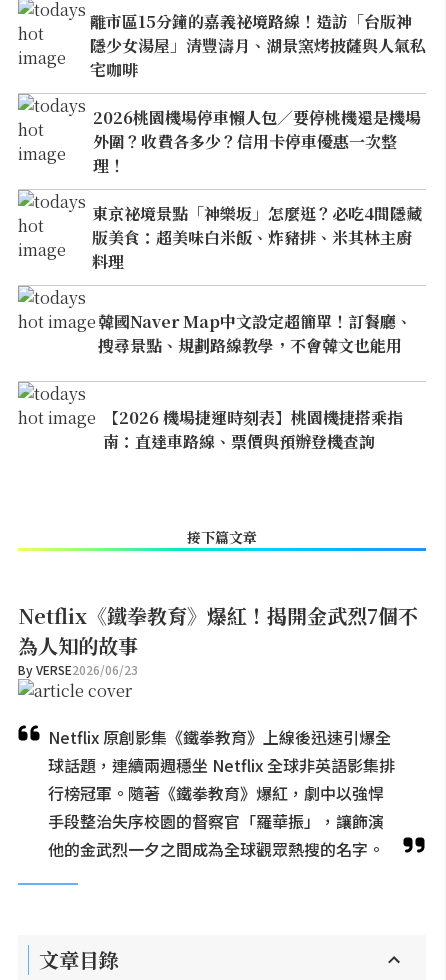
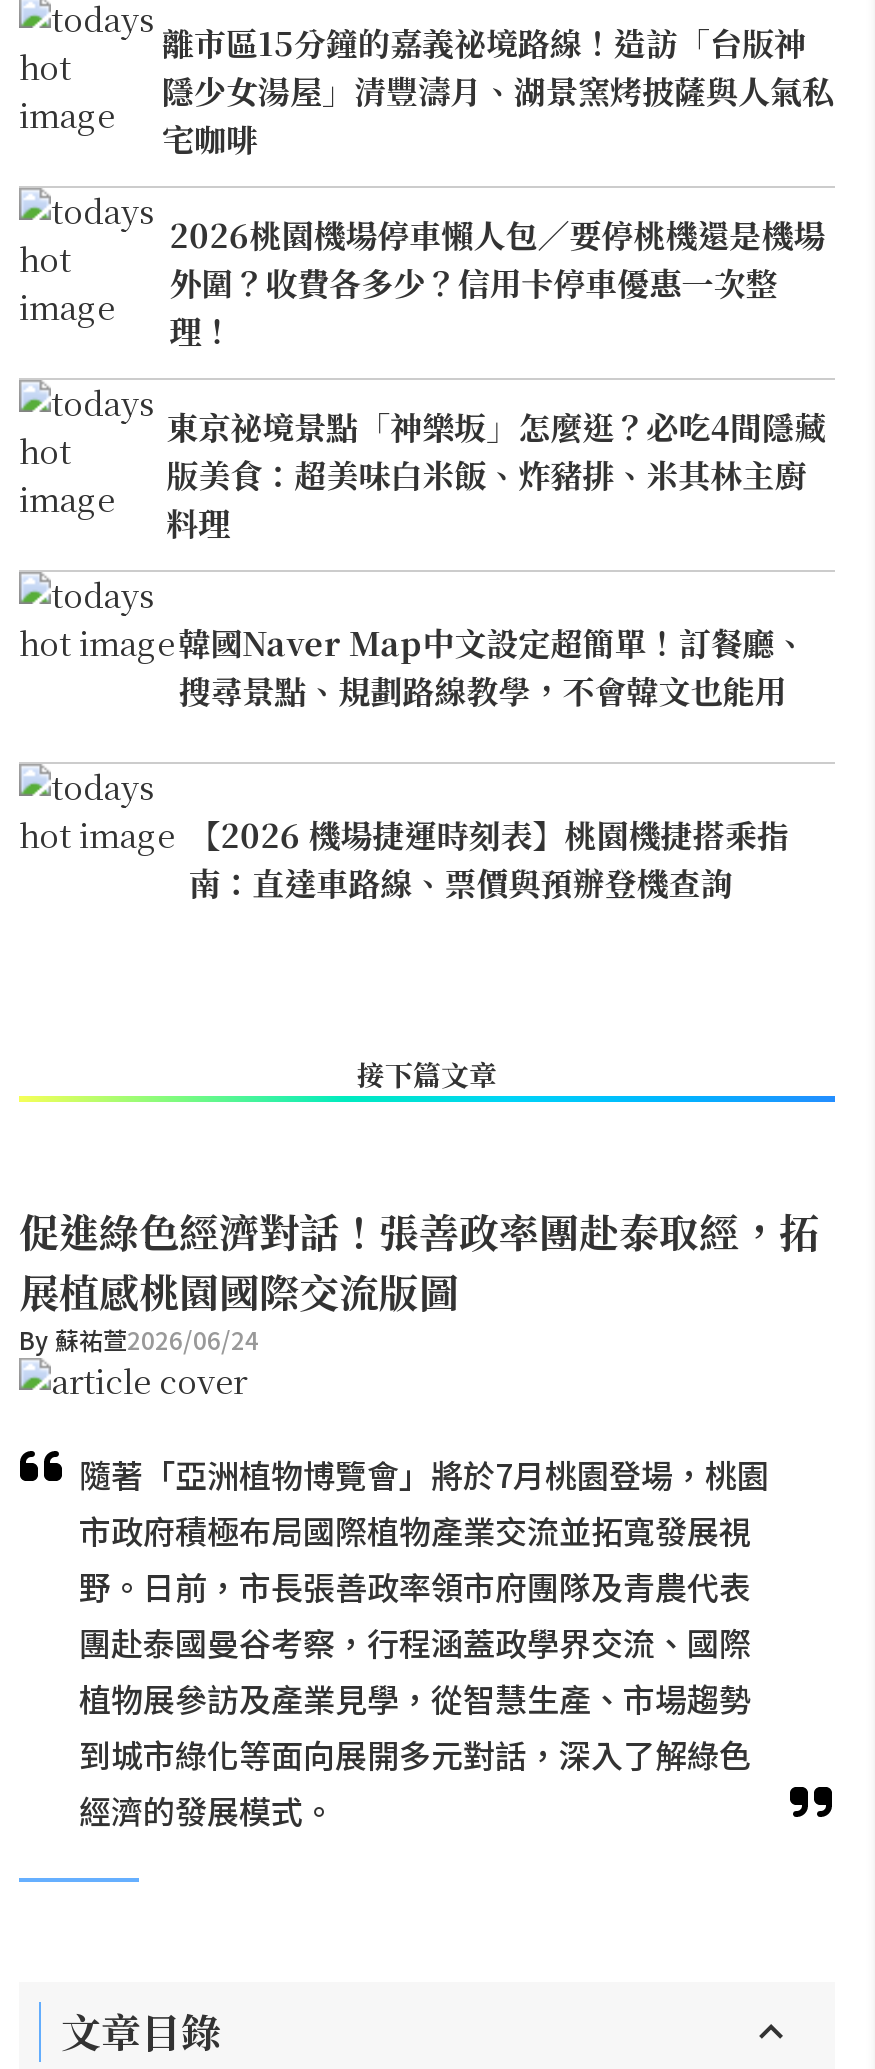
- Netflix《鐵拳教育》爆紅！揭開金武烈7個不
- 為人知的故事
- By VERSE2026/06/23
+ 促進綠色經濟對話！張善政率團赴泰取經，拓
+ 展植感桃園國際交流版圖
+ By 蘇祐萱2026/06/24

- Netflix 原創影集《鐵拳教育》上線後迅速引爆全
- 球話題，連續兩週穩坐 Netflix 全球非英語影集排
- 行榜冠軍。隨著《鐵拳教育》爆紅，劇中以強悍
- 手段整治失序校園的督察官「羅華振」，讓飾演
- 他的金武烈一夕之間成為全球觀眾熱搜的名字。
+ 隨著「亞洲植物博覽會」將於7月桃園登場，桃園
+ 市政府積極布局國際植物產業交流並拓寬發展視
+ 野。日前，市長張善政率領市府團隊及青農代表
+ 團赴泰國曼谷考察，行程涵蓋政學界交流、國際
+ 植物展參訪及產業見學，從智慧生產、市場趨勢
+ 到城市綠化等面向展開多元對話，深入了解綠色
+ 經濟的發展模式。
